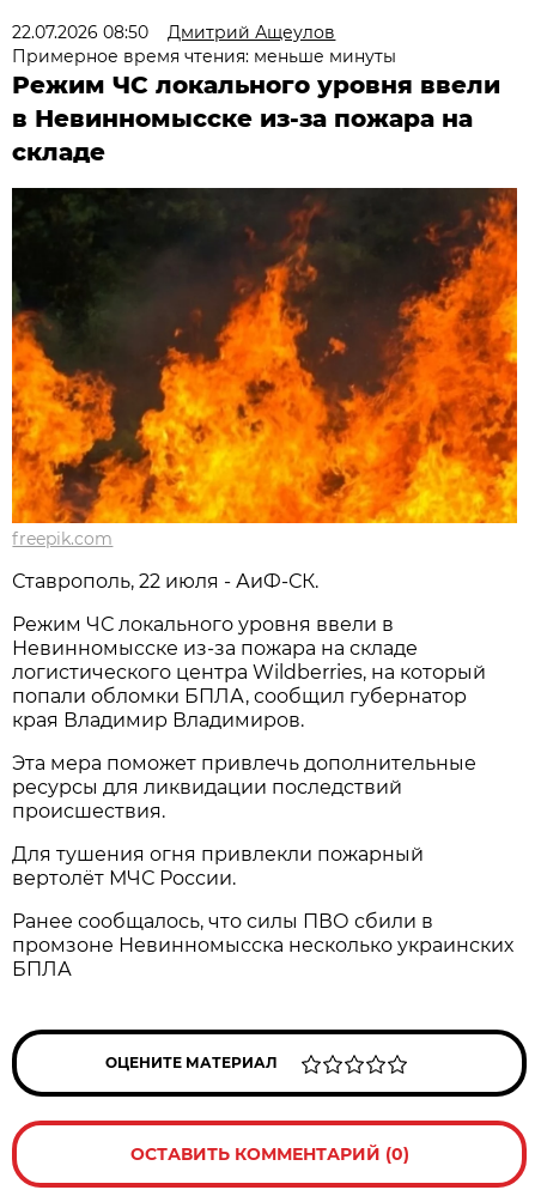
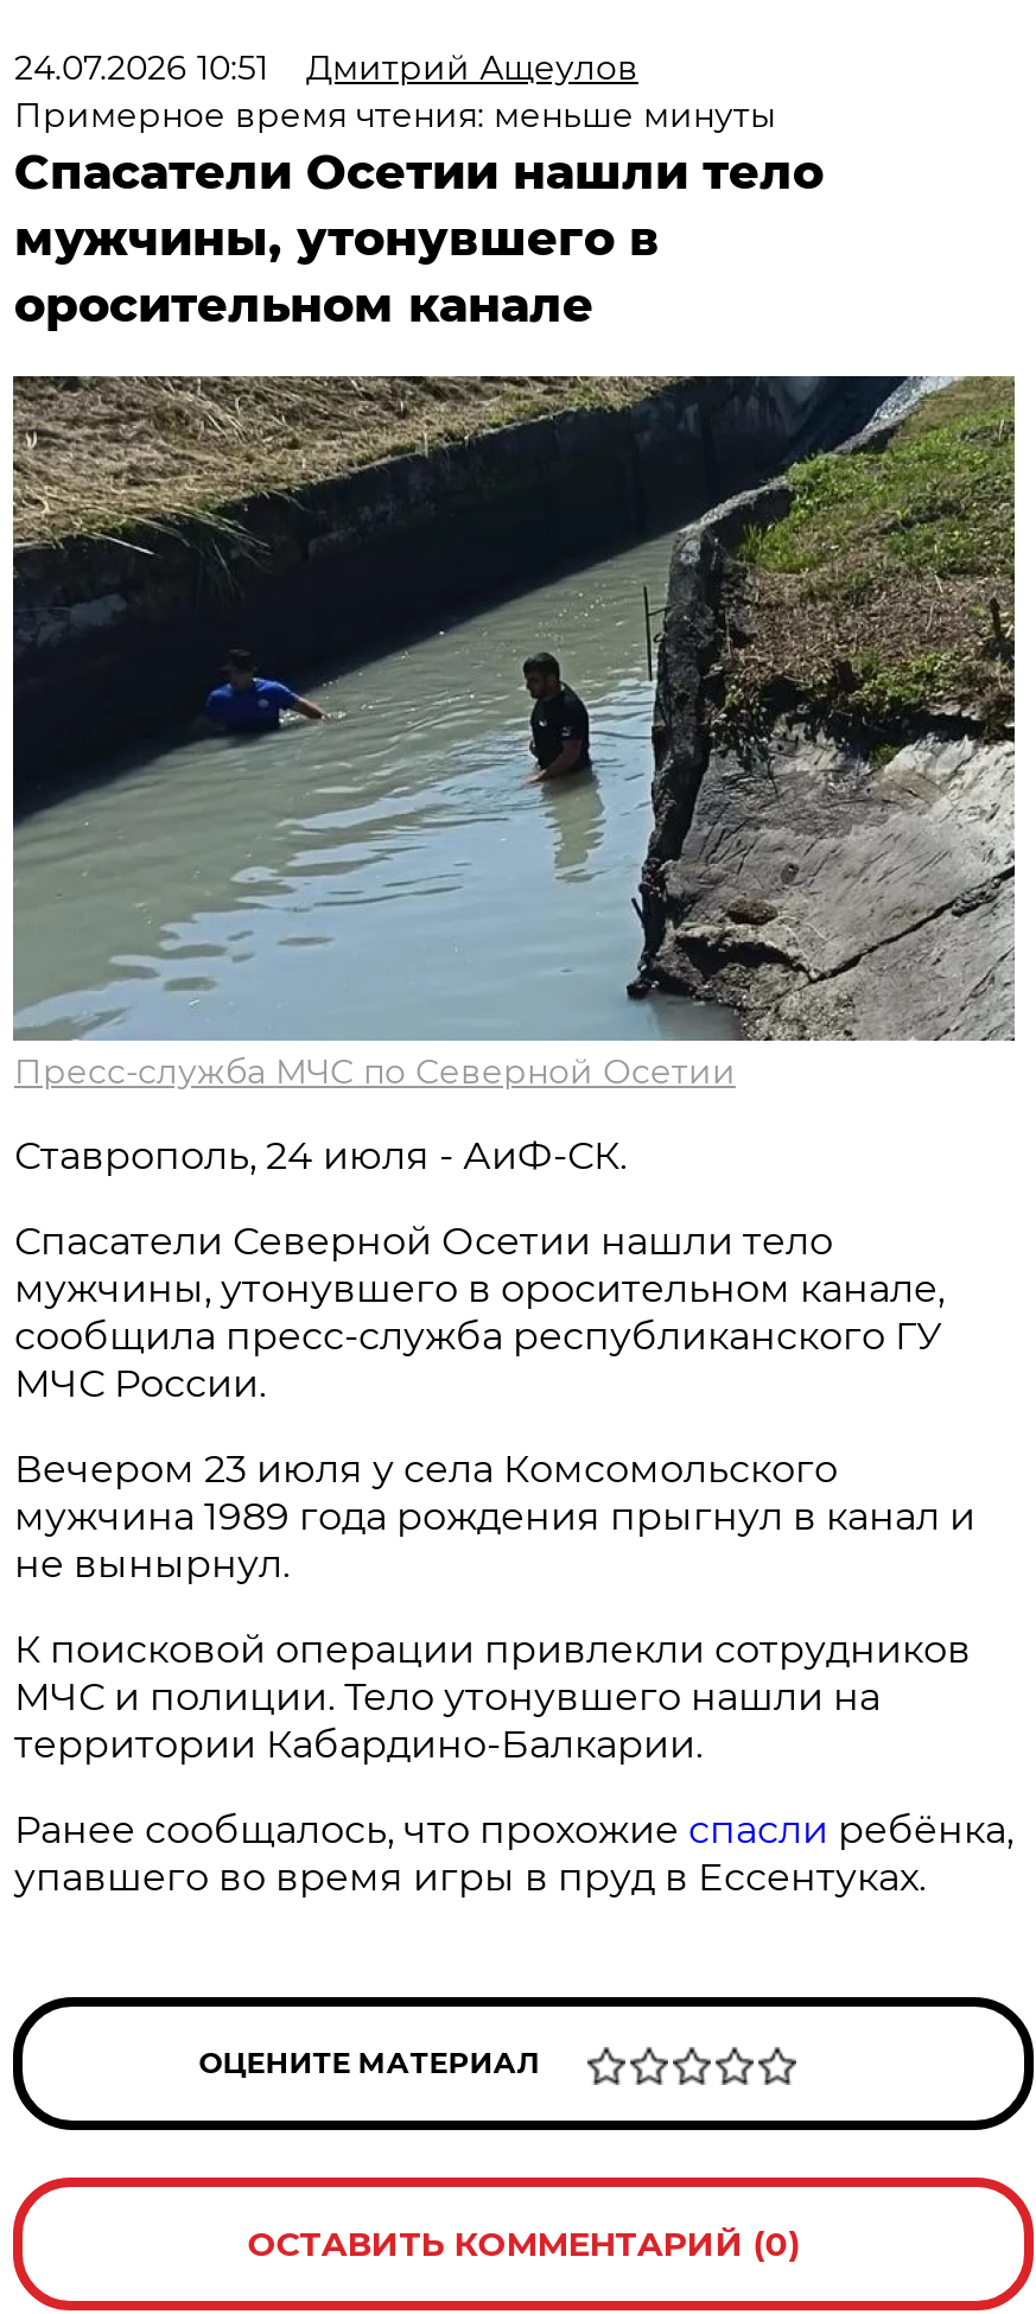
- 22.07.2026 08:50 Дмитрий Ащеулов
+ 24.07.2026 10:51 Дмитрий Ащеулов

- Режим ЧС локального уровня ввели
- в Невинномысске из-за пожара на
- складе
+ Спасатели Осетии нашли тело
+ мужчины, утонувшего в
+ оросительном канале

- [image]
- freepik.com
+ [image]
+ Пресс-служба МЧС по Северной Осетии

- Ставрополь, 22 июля - АиФ-СК.
+ Ставрополь, 24 июля - АиФ-СК.

- Режим ЧС локального уровня ввели в
- Невинномысске из-за пожара на складе
- логистического центра Wildberries, на который
- попали обломки БПЛА, сообщил губернатор
- края Владимир Владимиров.
+ Спасатели Северной Осетии нашли тело
+ мужчины, утонувшего в оросительном канале,
+ сообщила пресс-служба республиканского ГУ
+ МЧС России.

- Эта мера поможет привлечь дополнительные
- ресурсы для ликвидации последствий
- происшествия.
+ Вечером 23 июля у села Комсомольского
+ мужчина 1989 года рождения прыгнул в канал и
+ не вынырнул.

- Для тушения огня привлекли пожарный
- вертолёт МЧС России.
+ К поисковой операции привлекли сотрудников
+ МЧС и полиции. Тело утонувшего нашли на
+ территории Кабардино‑Балкарии.

- Ранее сообщалось, что силы ПВО сбили в
- промзоне Невинномысска несколько украинских
- БПЛА
+ Ранее сообщалось, что прохожие спасли ребёнка,
+ упавшего во время игры в пруд в Ессентуках.
